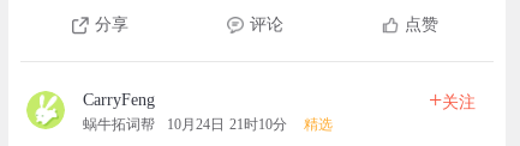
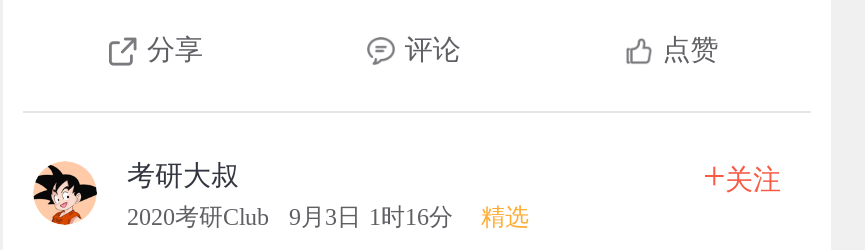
- [image]
- CarryFeng
- 蜗牛拓词帮
- 10月24日 21时10分
+ [image]
+ 考研大叔
+ 2020考研Club
+ 9月3日 1时16分
